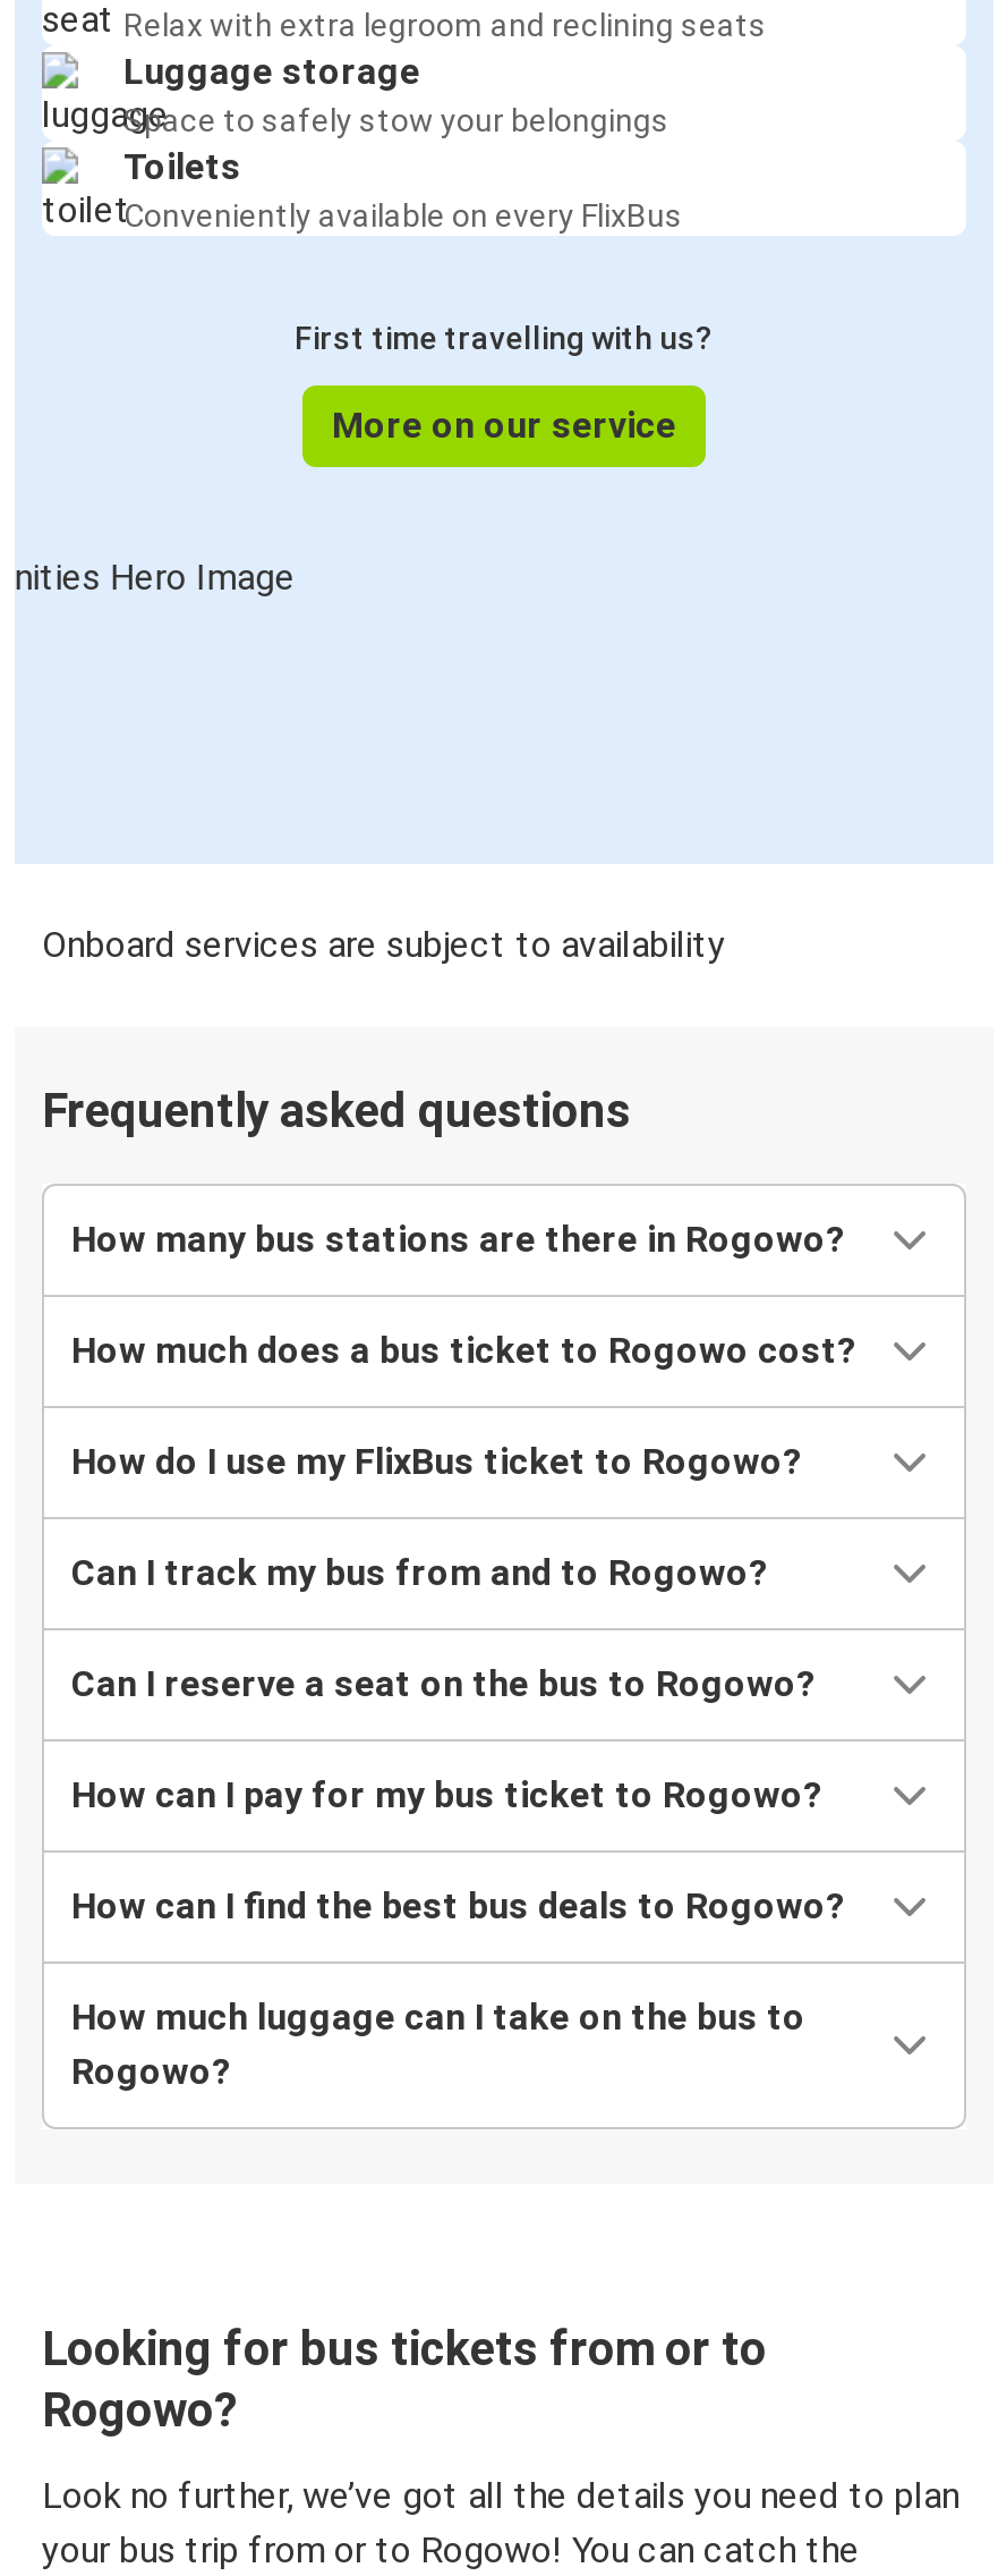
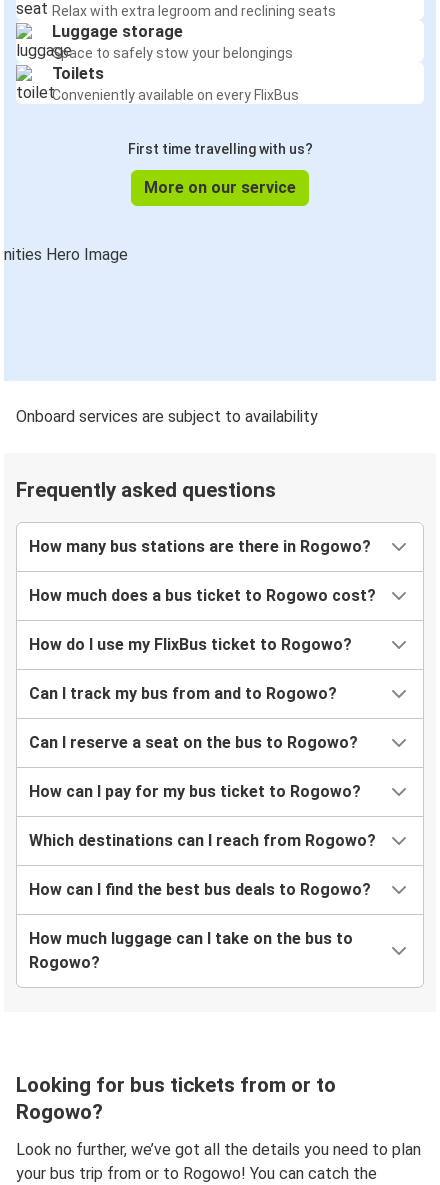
+ Which destinations can I reach from Rogowo?
